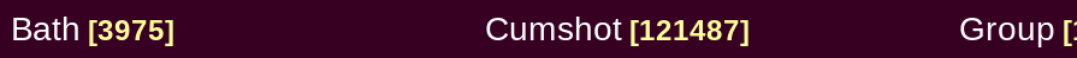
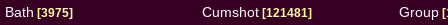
- Cumshot [121487]
+ Cumshot [121481]
